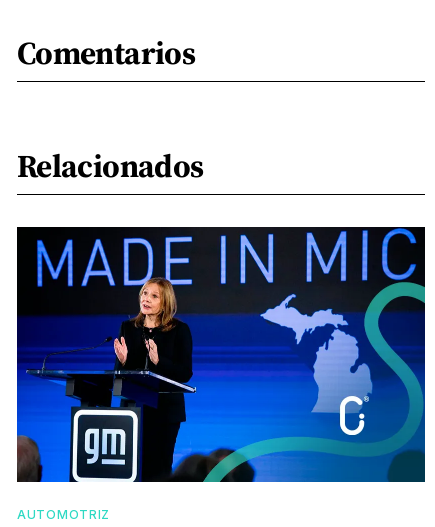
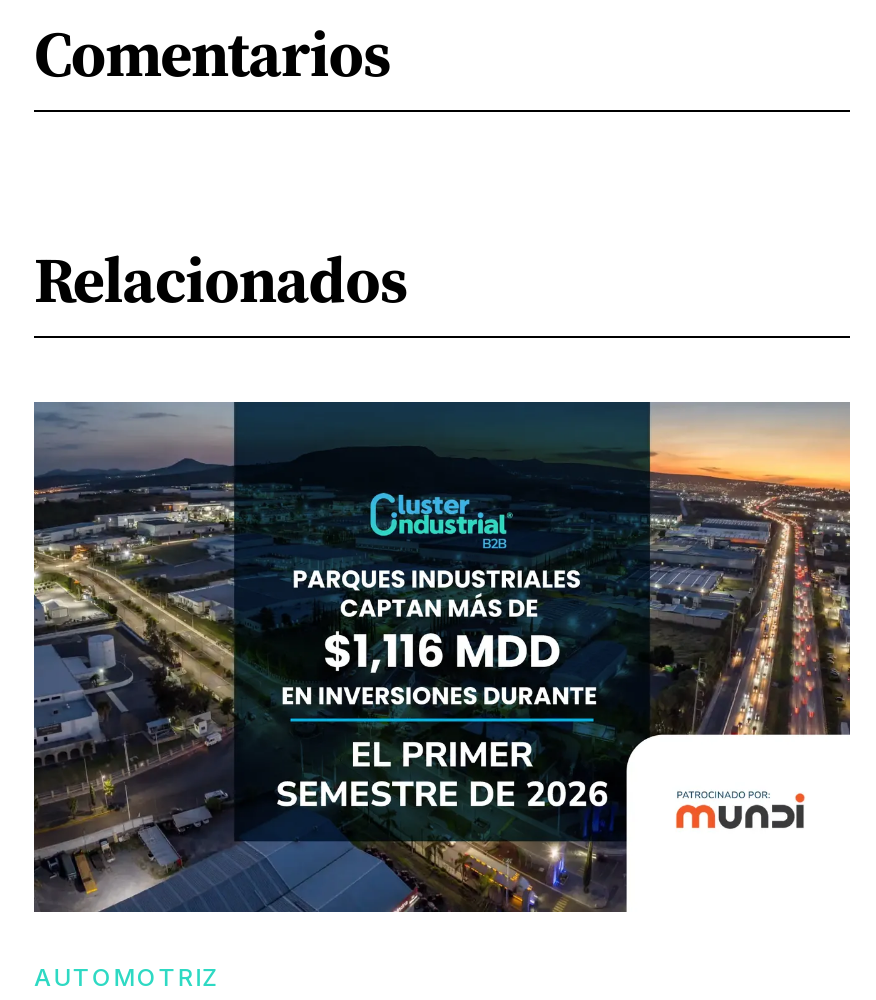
- [image]
+ [image]
